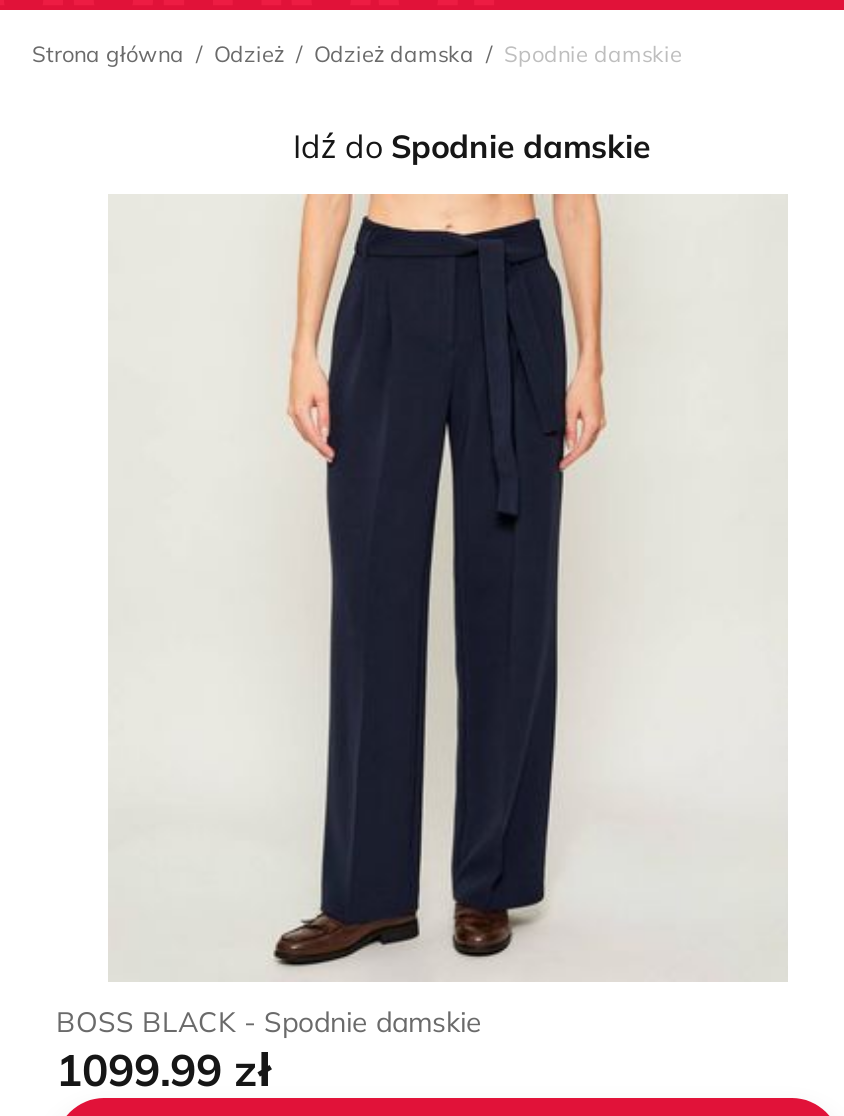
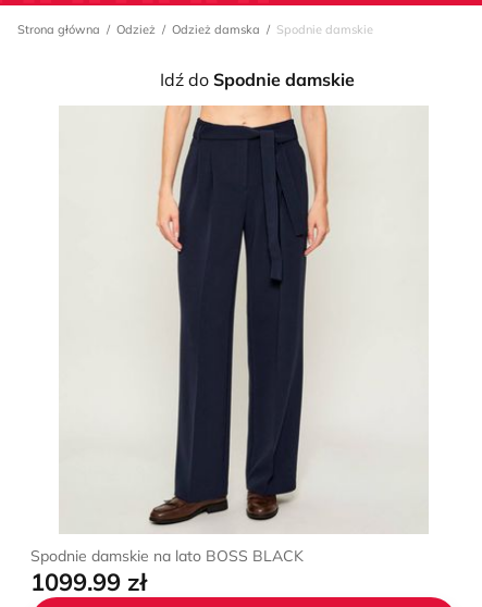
- BOSS BLACK - Spodnie damskie
+ Spodnie damskie na lato BOSS BLACK
